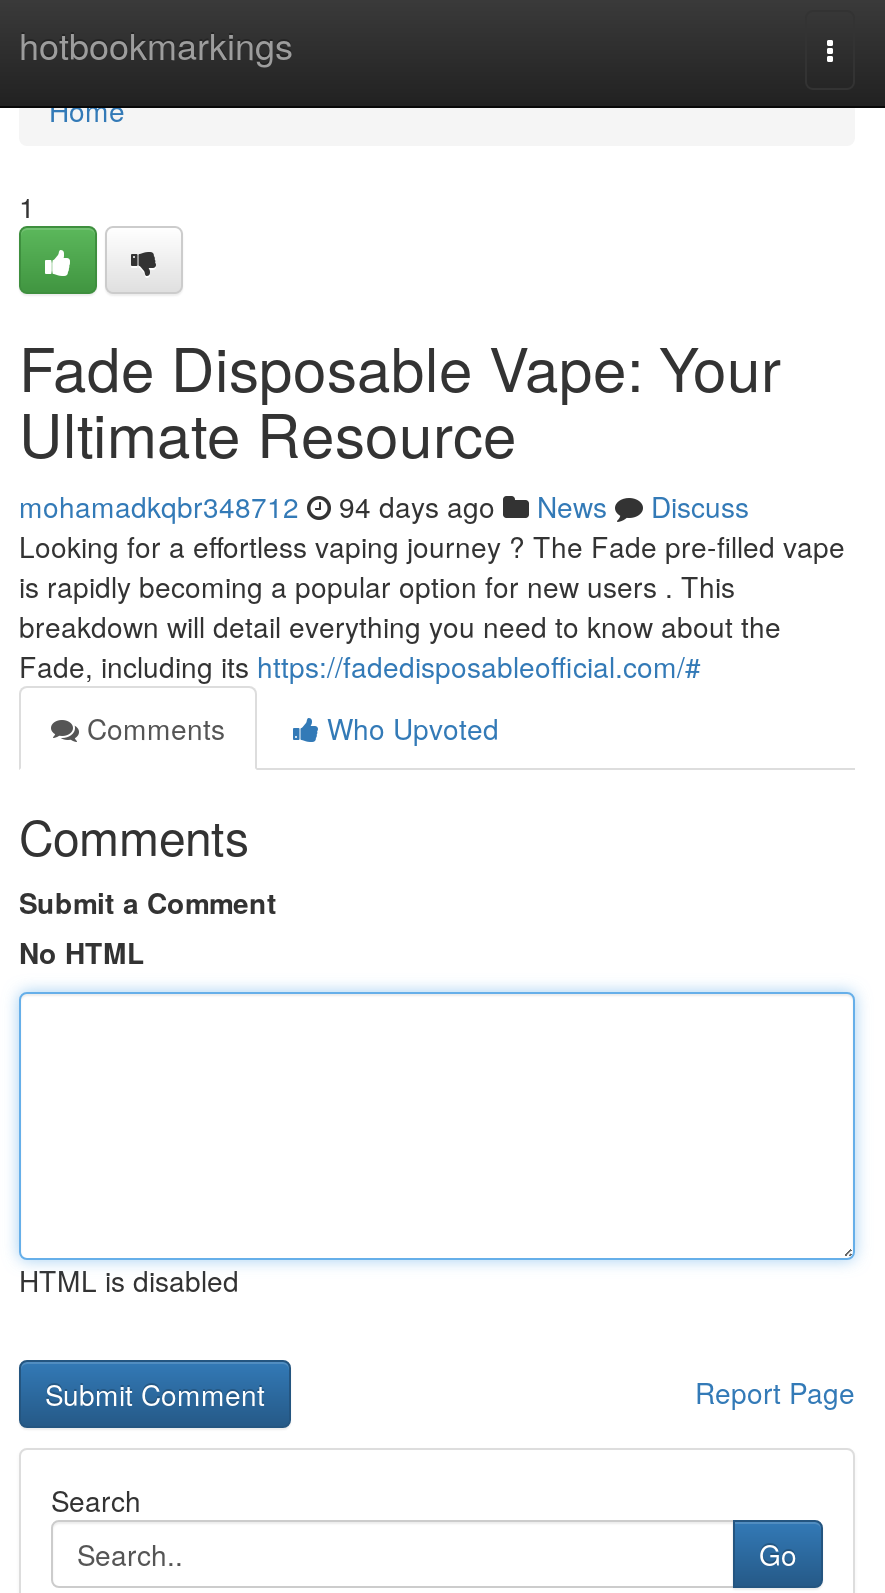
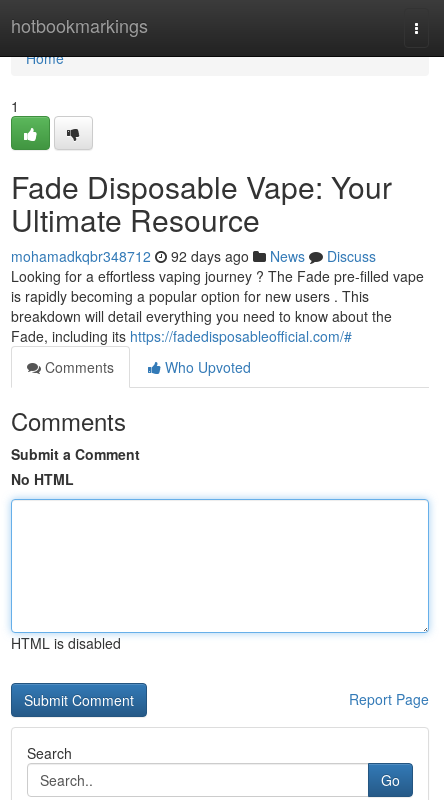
- mohamadkqbr348712 94 days ago News Discuss
+ mohamadkqbr348712 92 days ago News Discuss
